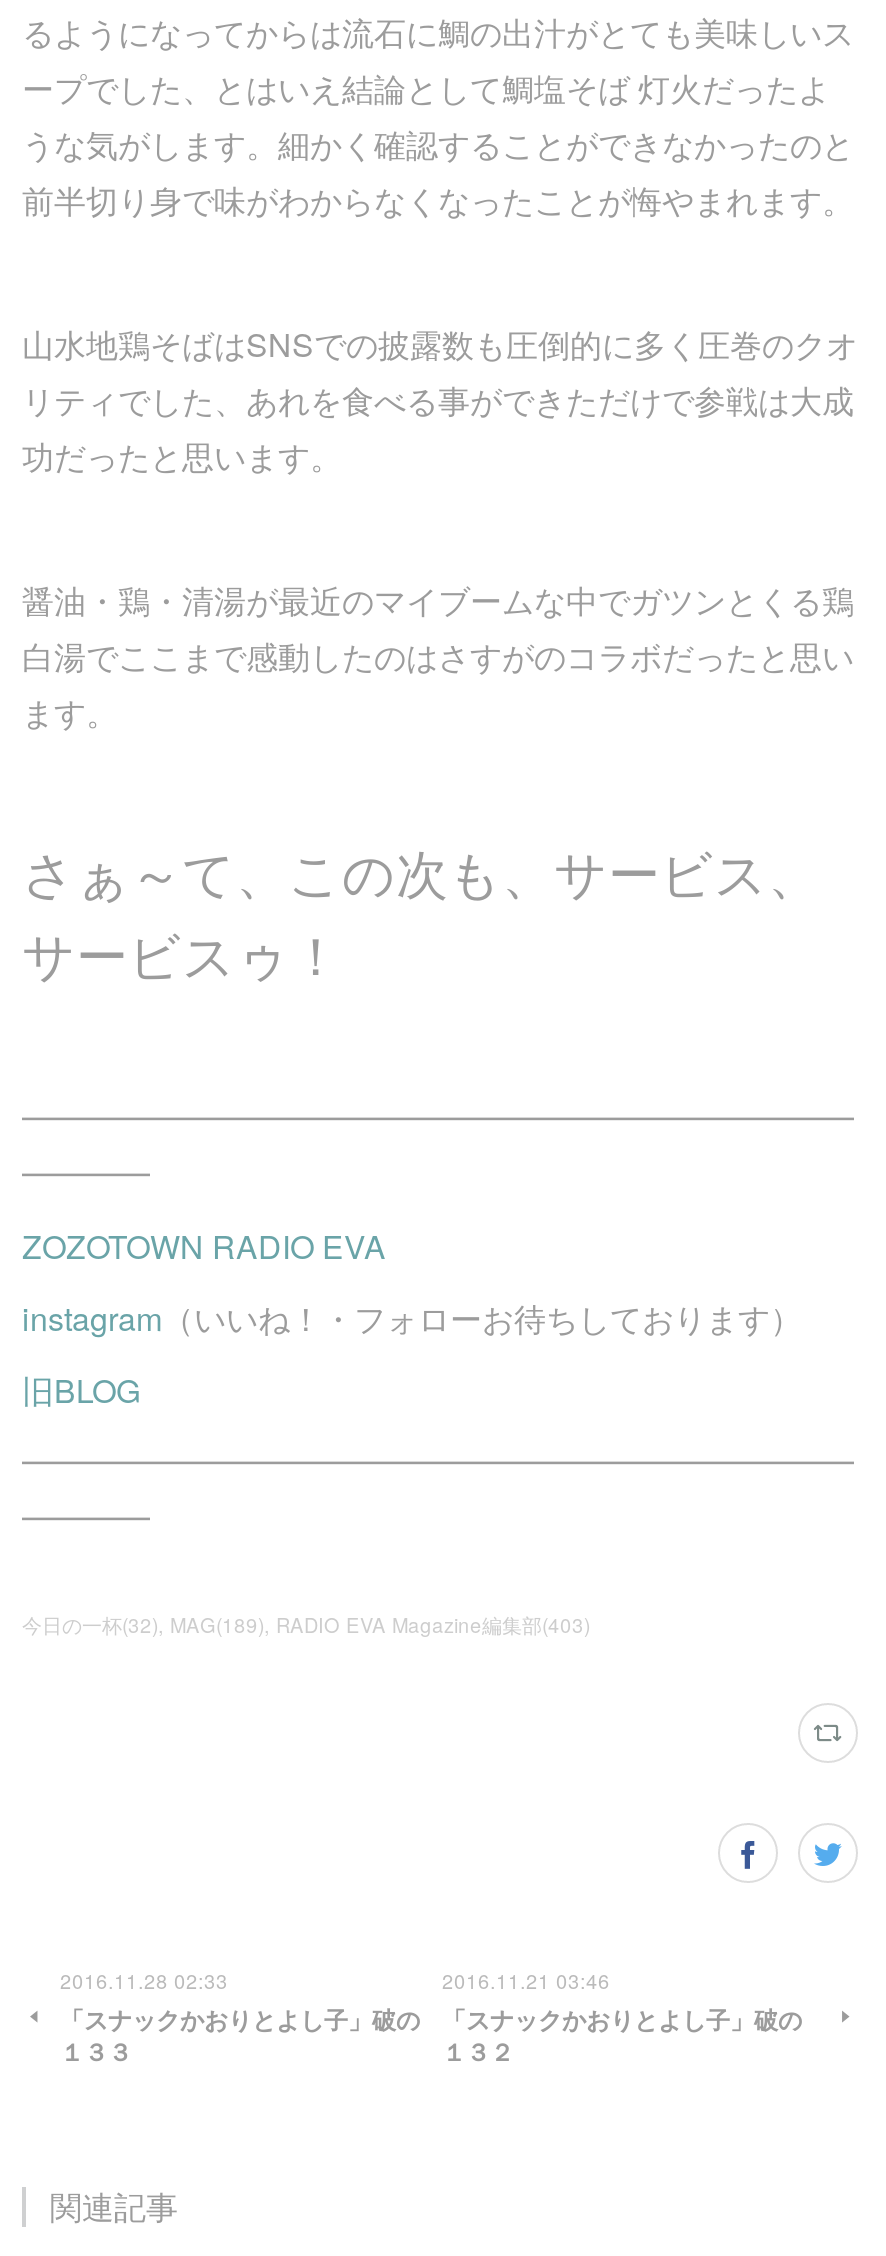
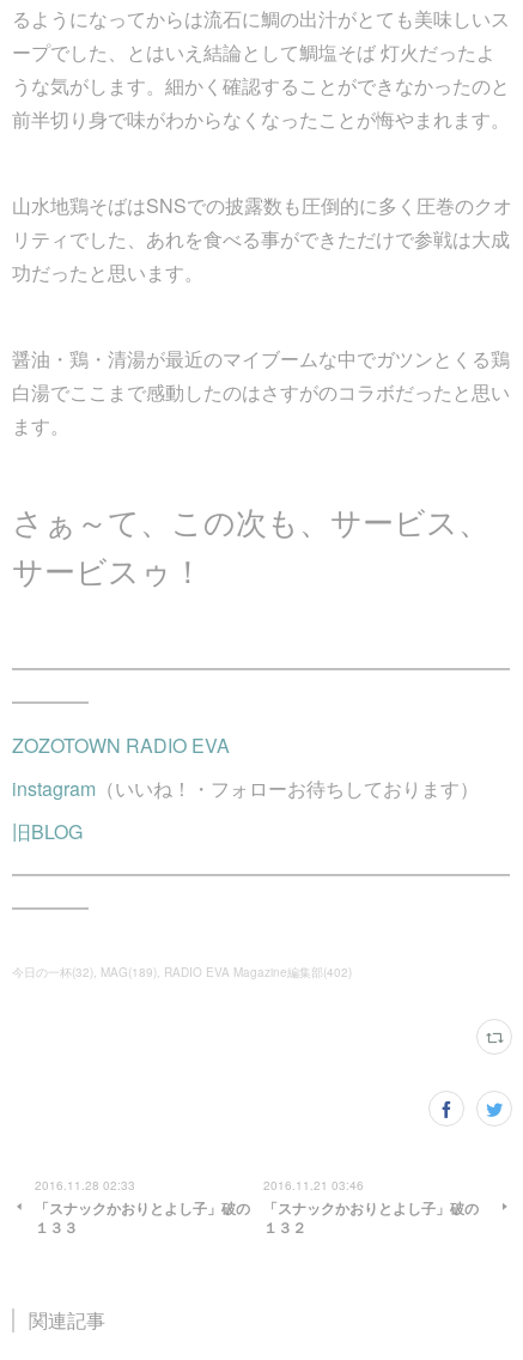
- 今日の一杯(32) MAG(189) RADIO EVA Magazine編集部(403)
+ 今日の一杯(32) MAG(189) RADIO EVA Magazine編集部(402)
